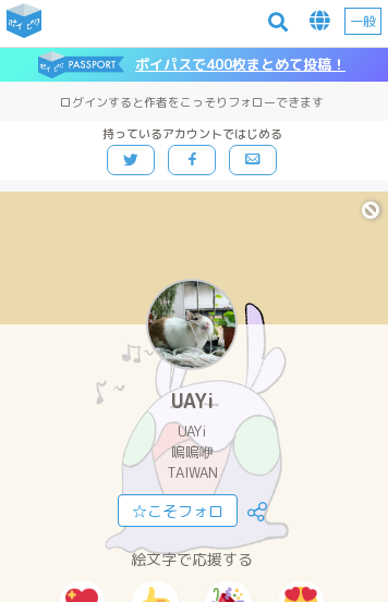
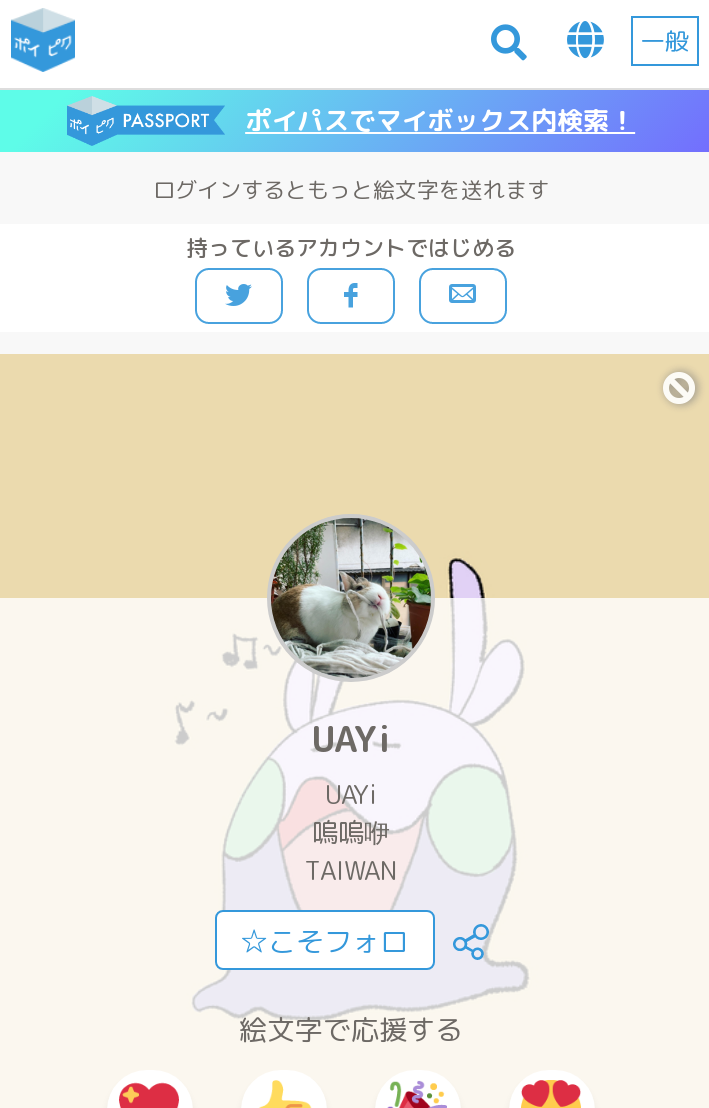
- ポイパスで400枚まとめて投稿！
+ ポイパスでマイボックス内検索！

- ログインすると作者をこっそりフォローできます
+ ログインするともっと絵文字を送れます
